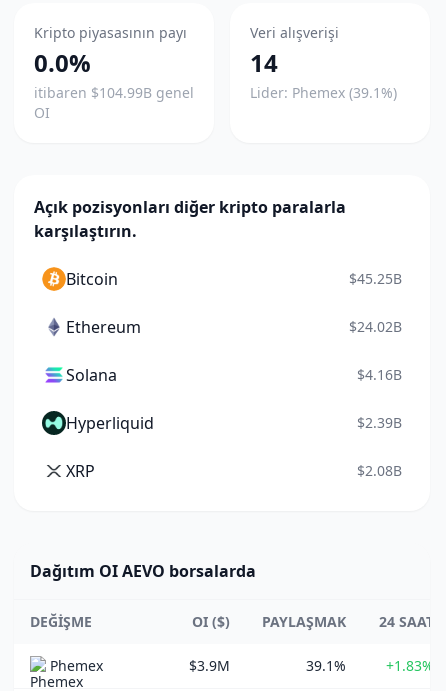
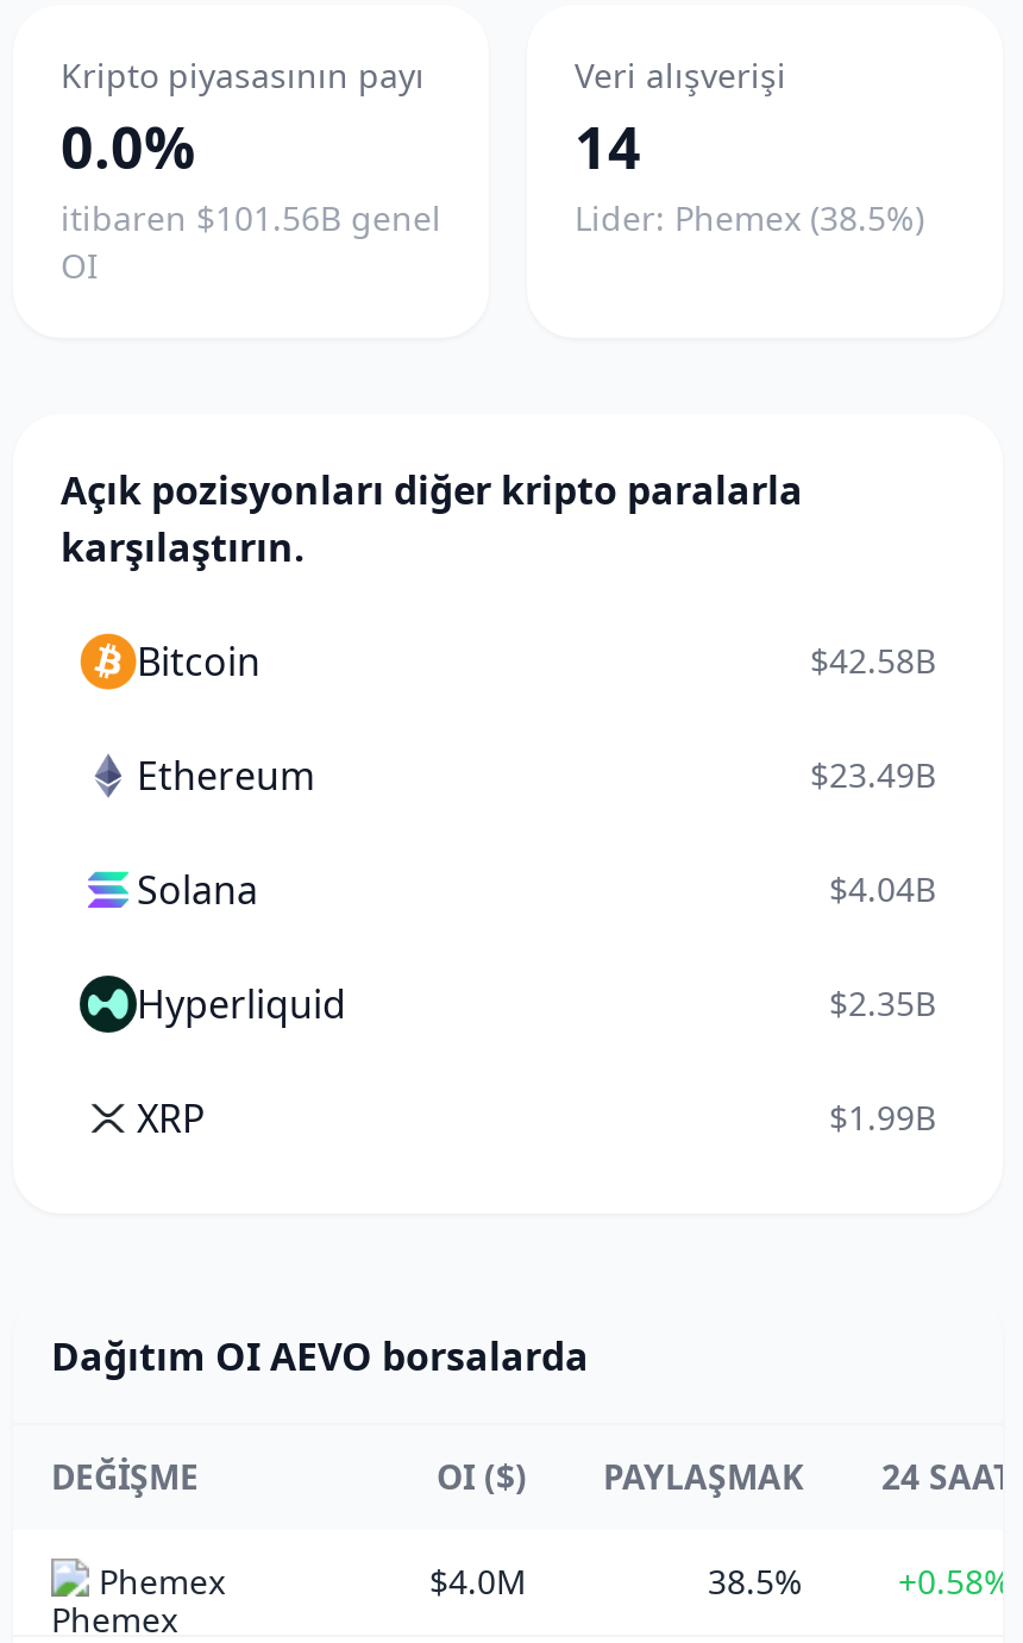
- itibaren $104.99B genel
+ itibaren $101.56B genel

- Lider: Phemex (39.1%)
+ Lider: Phemex (38.5%)

- $45.25B
+ $42.58B

- $24.02B
+ $23.49B

- $4.16B
+ $4.04B

- $2.39B
+ $2.35B

- $2.08B
+ $1.99B

- $3.9M
- 39.1%
- +1.83%
+ $4.0M
+ 38.5%
+ +0.58%
